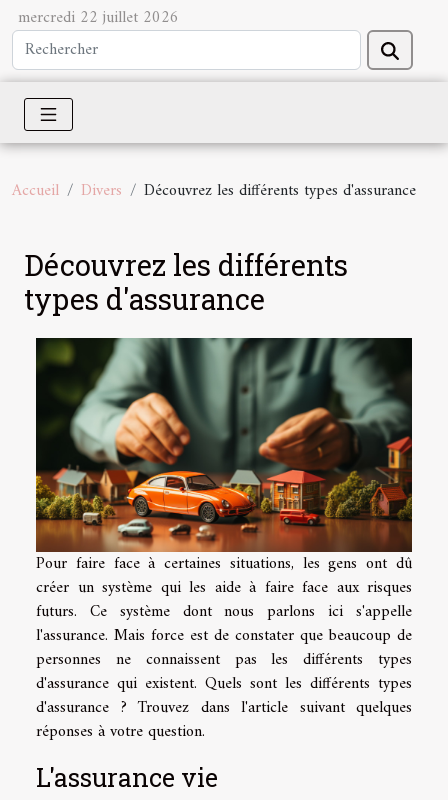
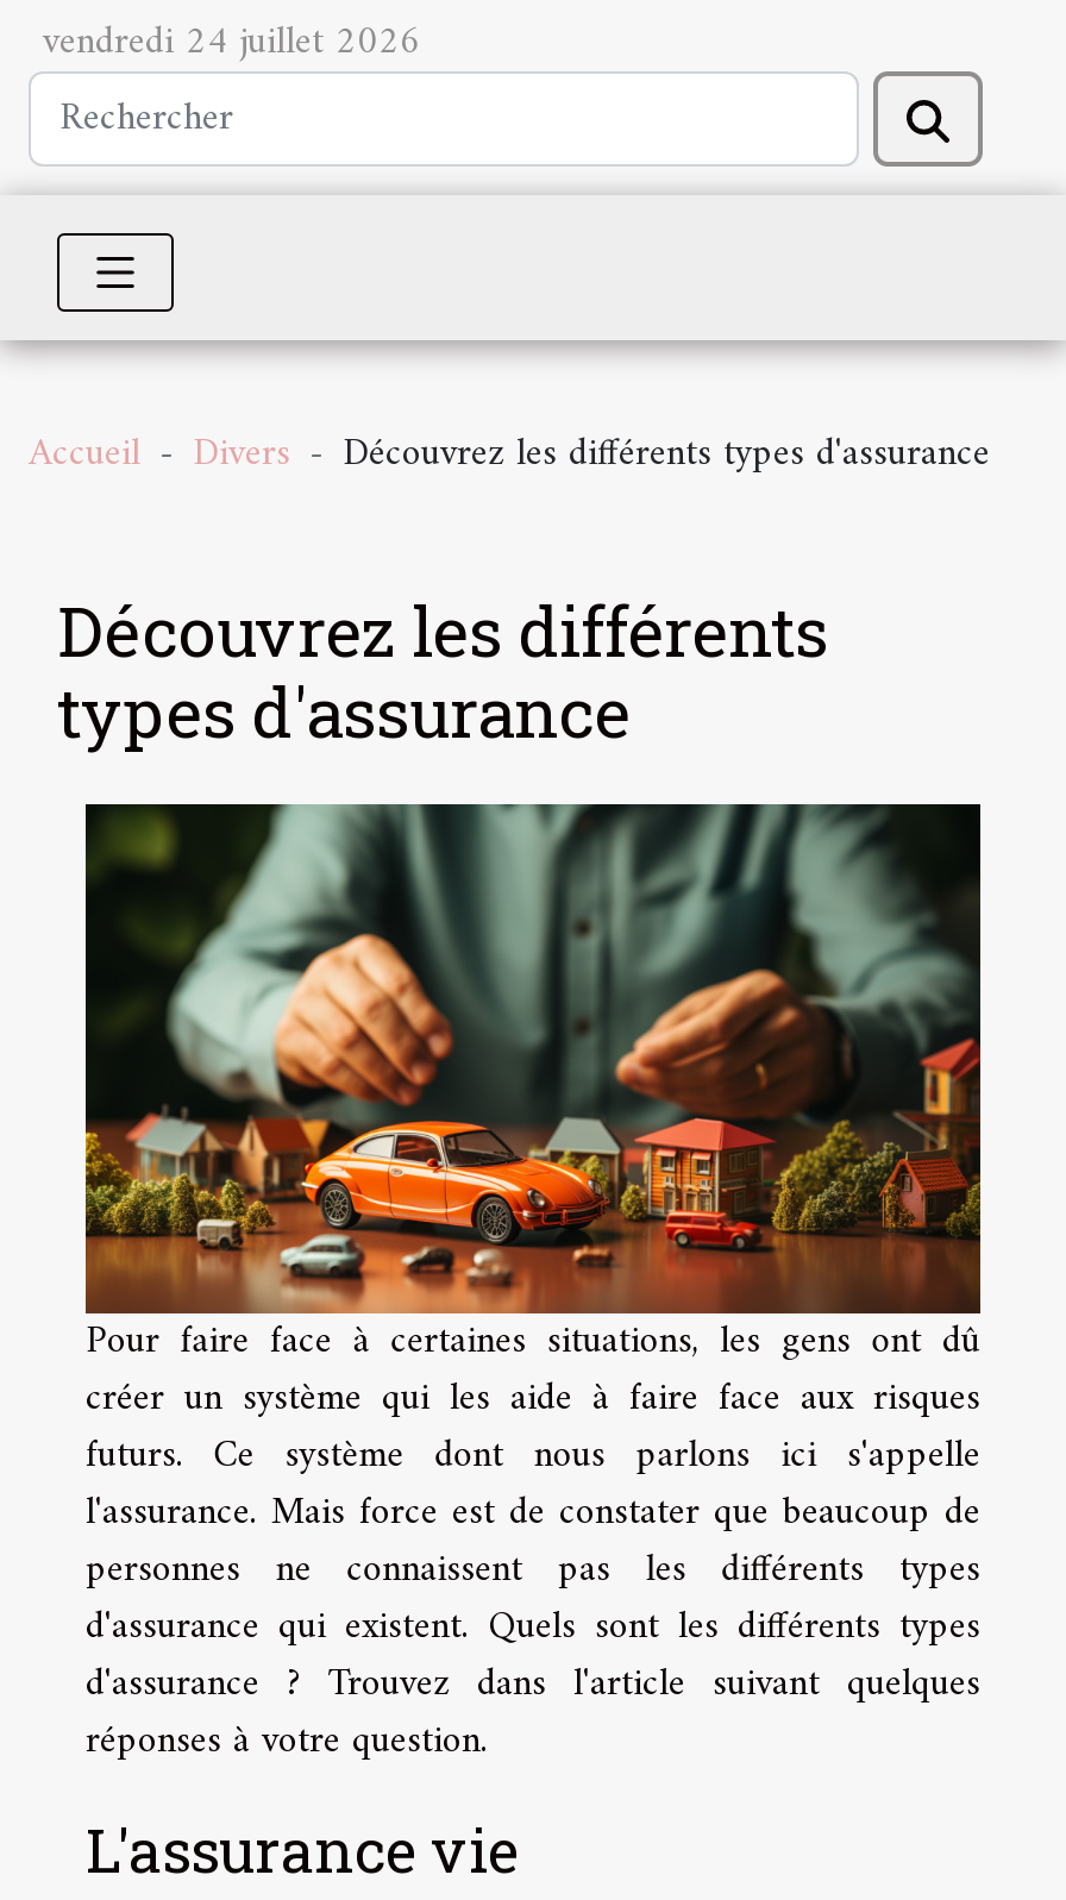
- mercredi 22 juillet 2026
+ vendredi 24 juillet 2026
